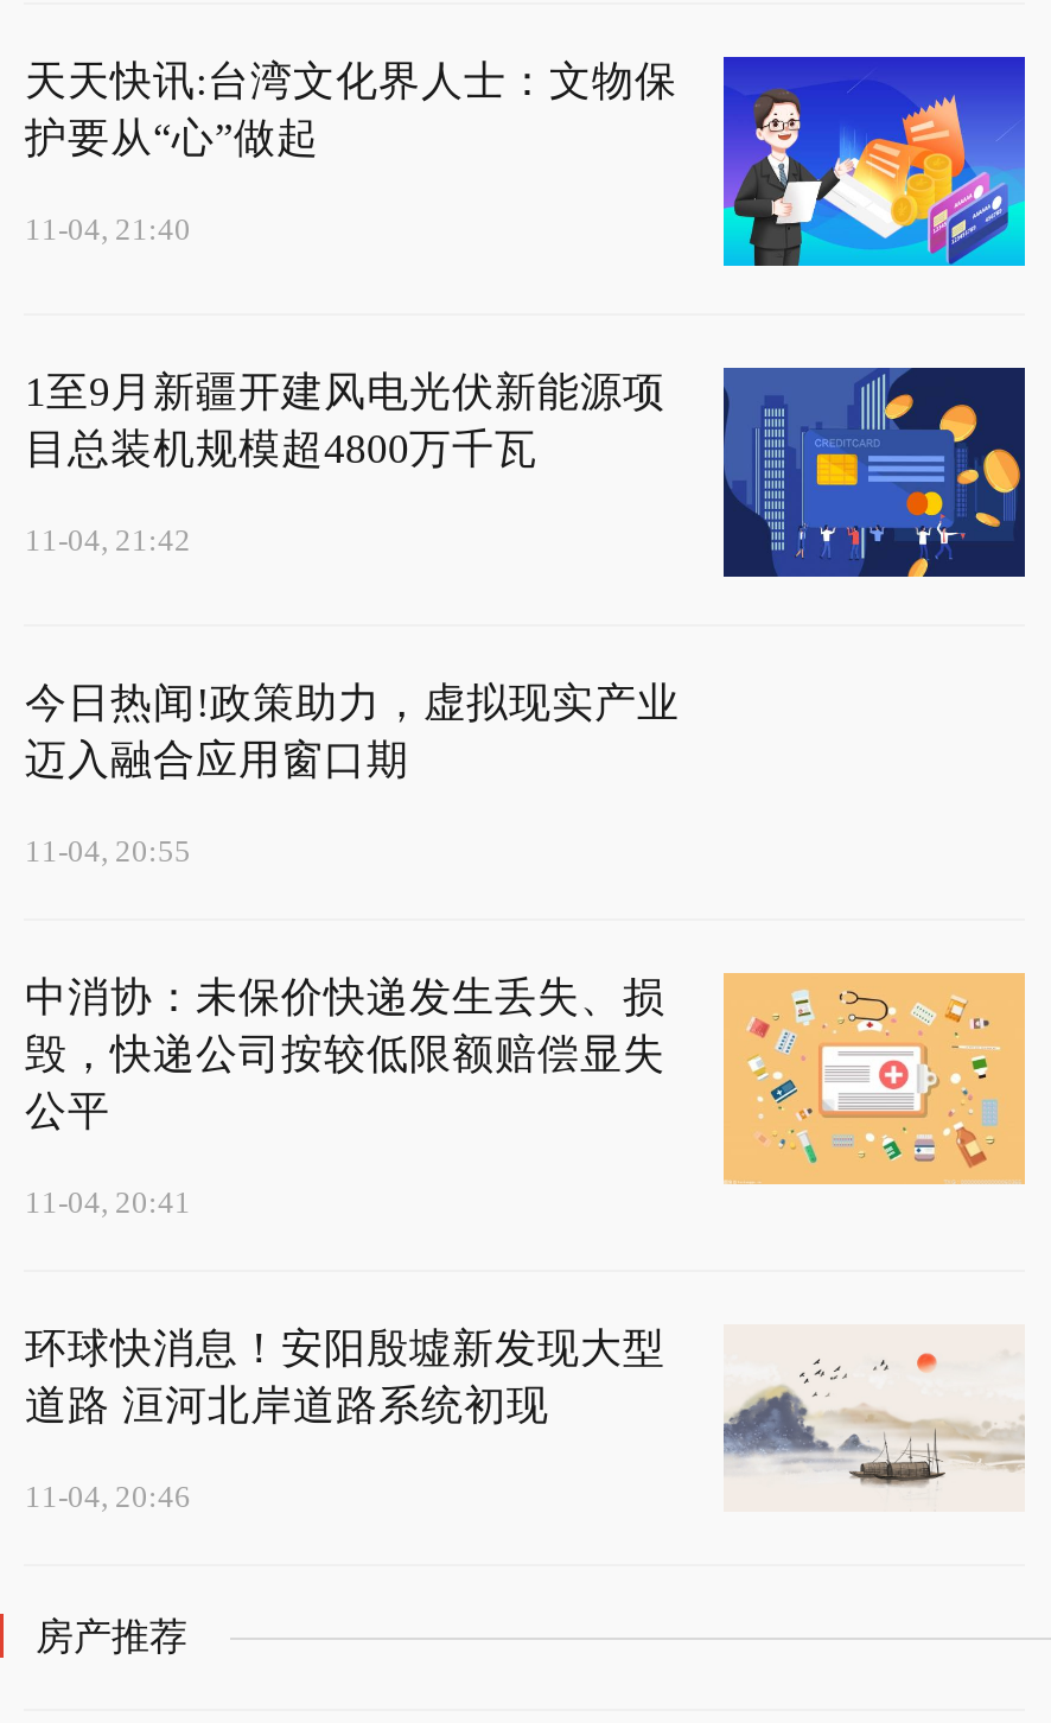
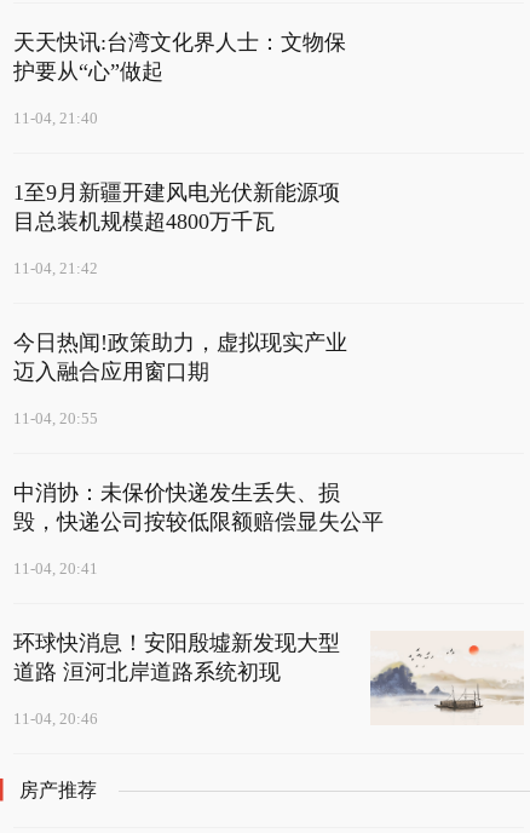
- [image]

- [image]

- [image]
